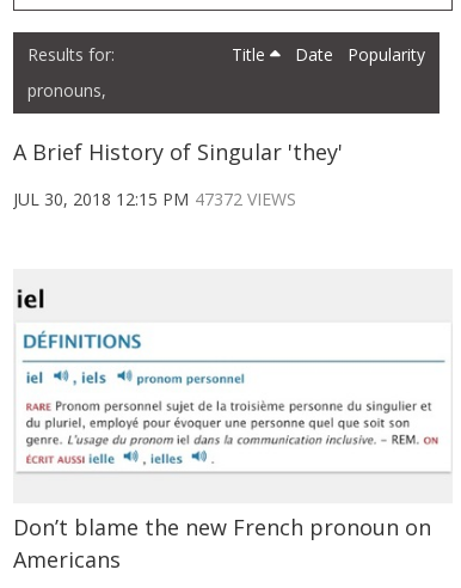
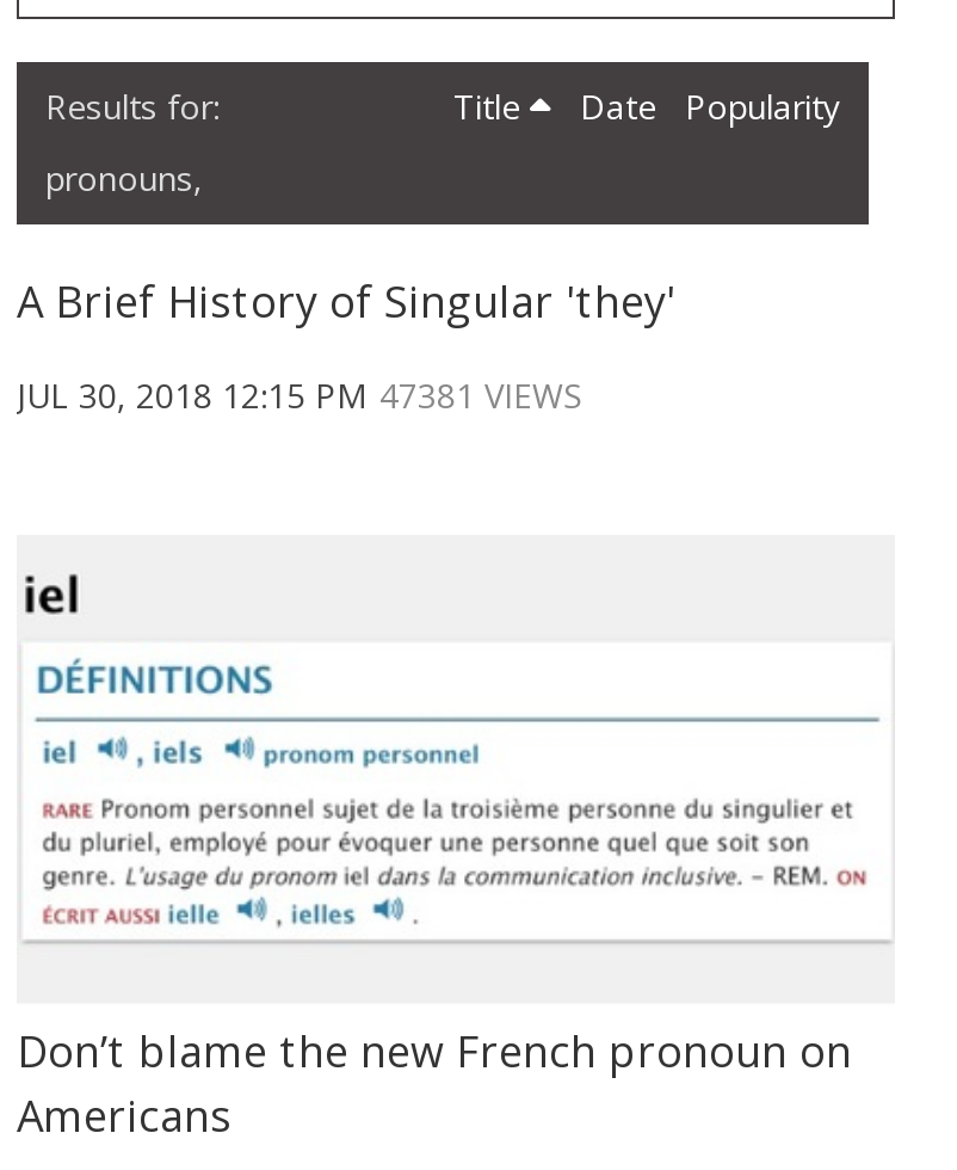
- JUL 30, 2018 12:15 PM 47372 VIEWS
+ JUL 30, 2018 12:15 PM 47381 VIEWS
